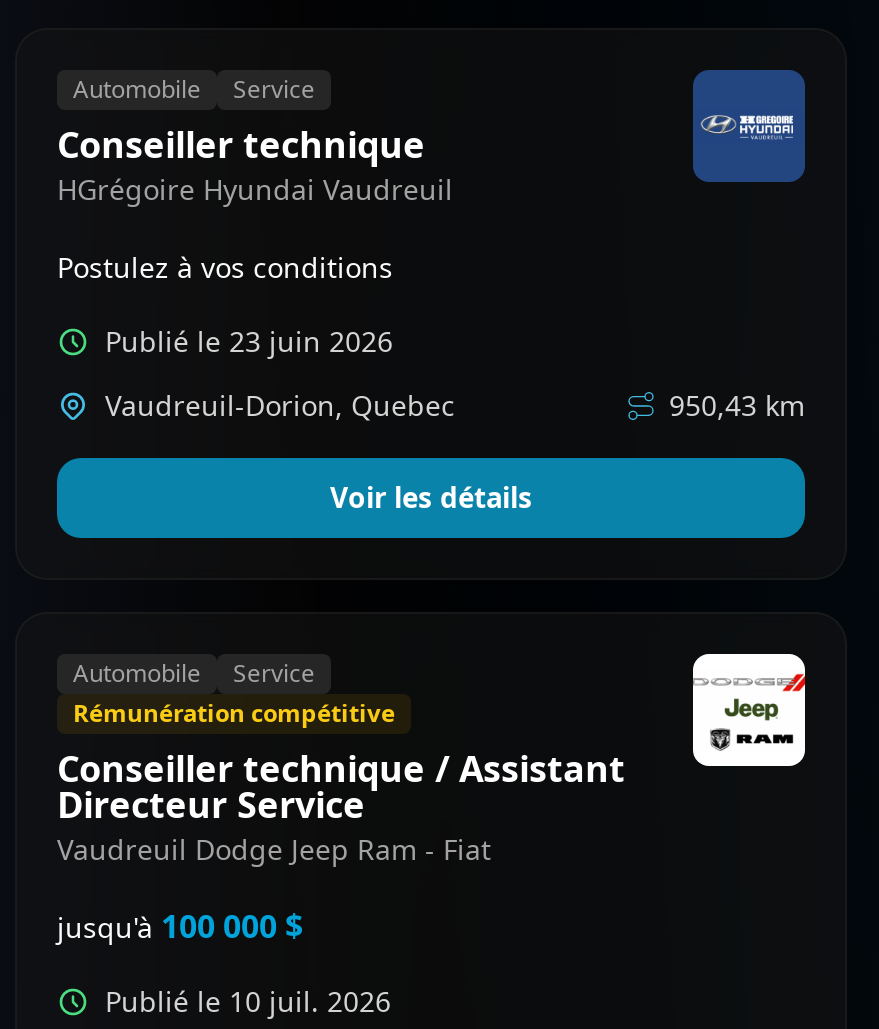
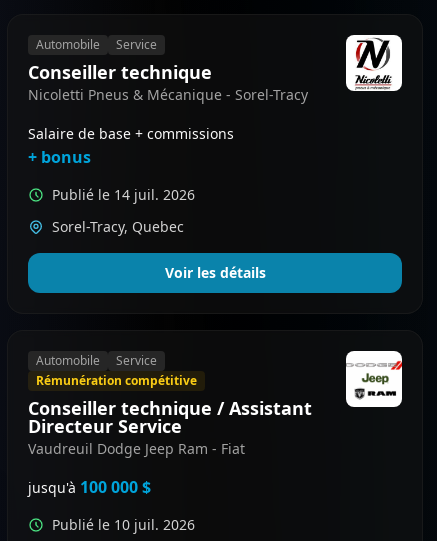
- [image]
+ [image]

- HGrégoire Hyundai Vaudreuil
+ Nicoletti Pneus & Mécanique - Sorel-Tracy

- Postulez à vos conditions
+ Salaire de base + commissions
+ + bonus

- Publié le 23 juin 2026
+ Publié le 14 juil. 2026

- Vaudreuil-Dorion, Quebec
- 950,43 km
+ Sorel-Tracy, Quebec
